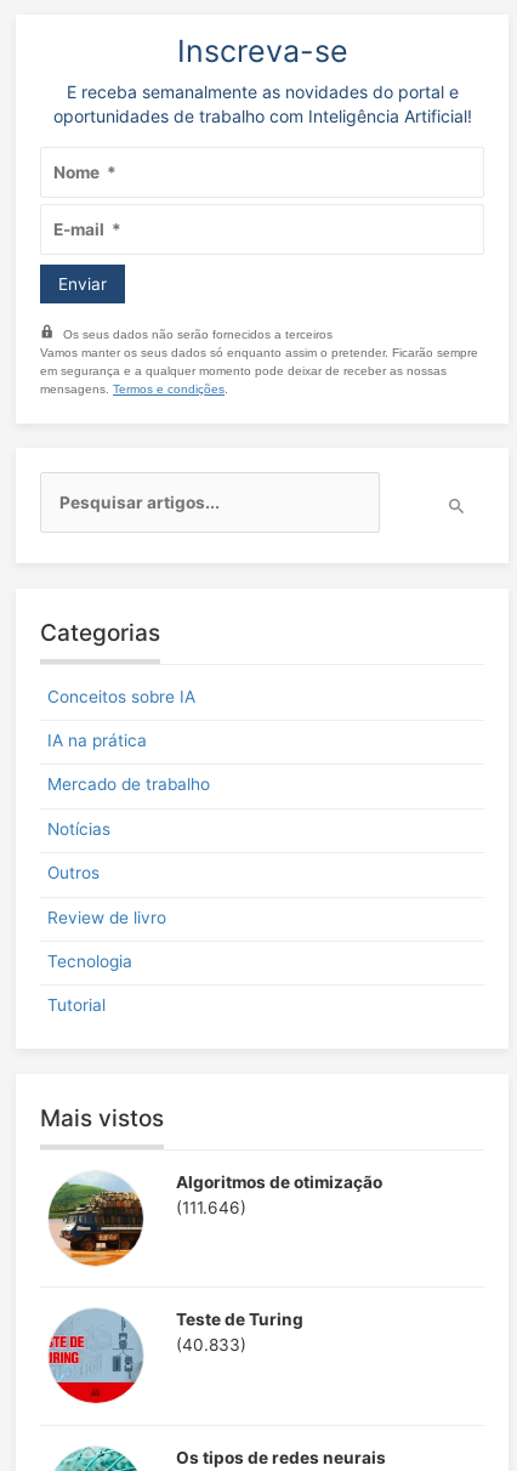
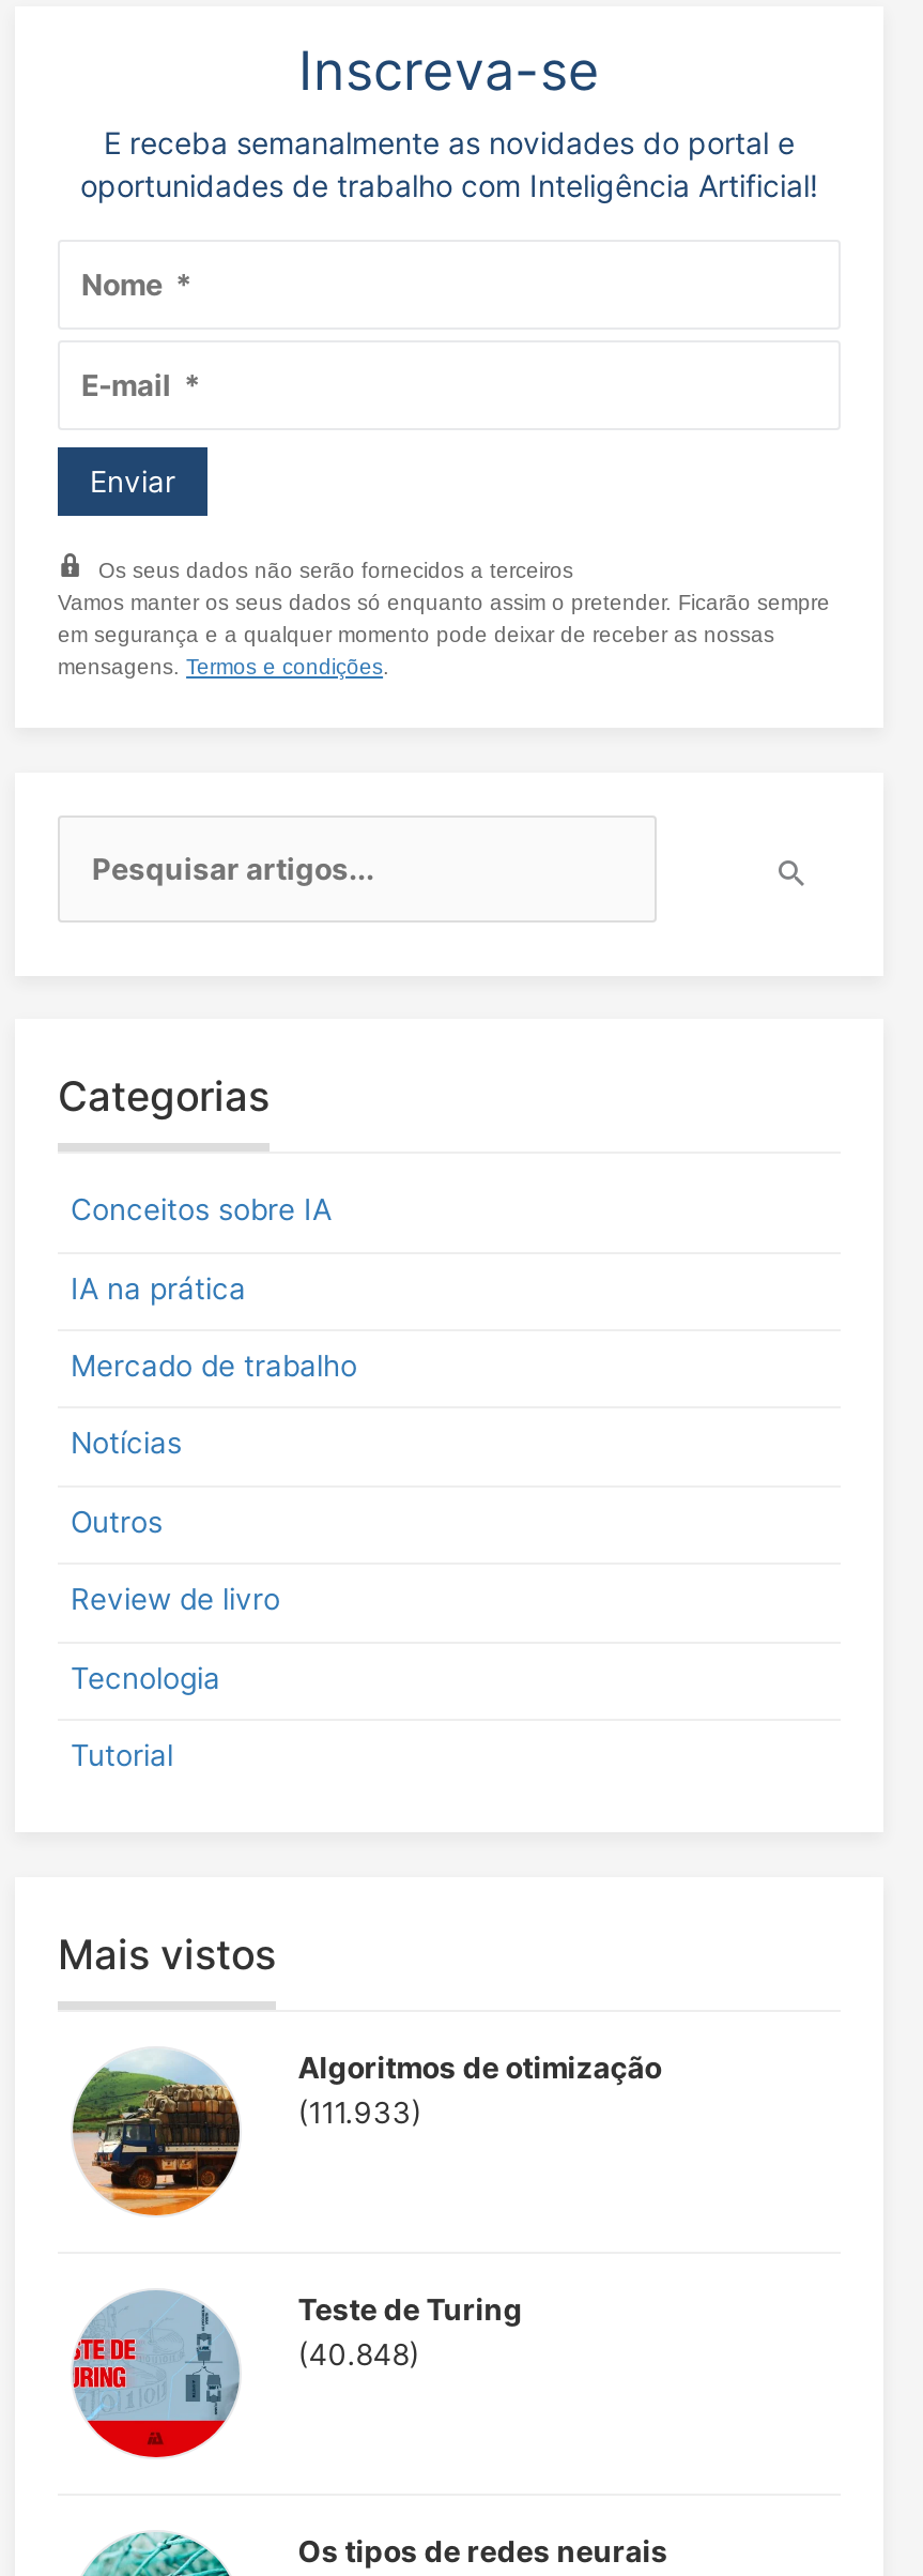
- (111.646)
+ (111.933)

- (40.833)
+ (40.848)
